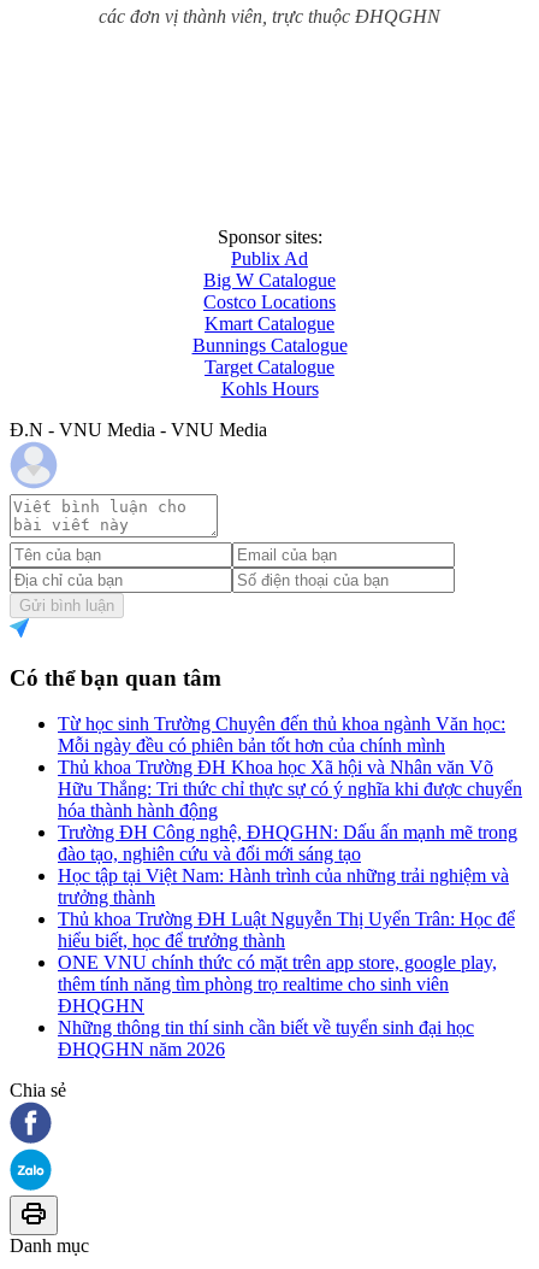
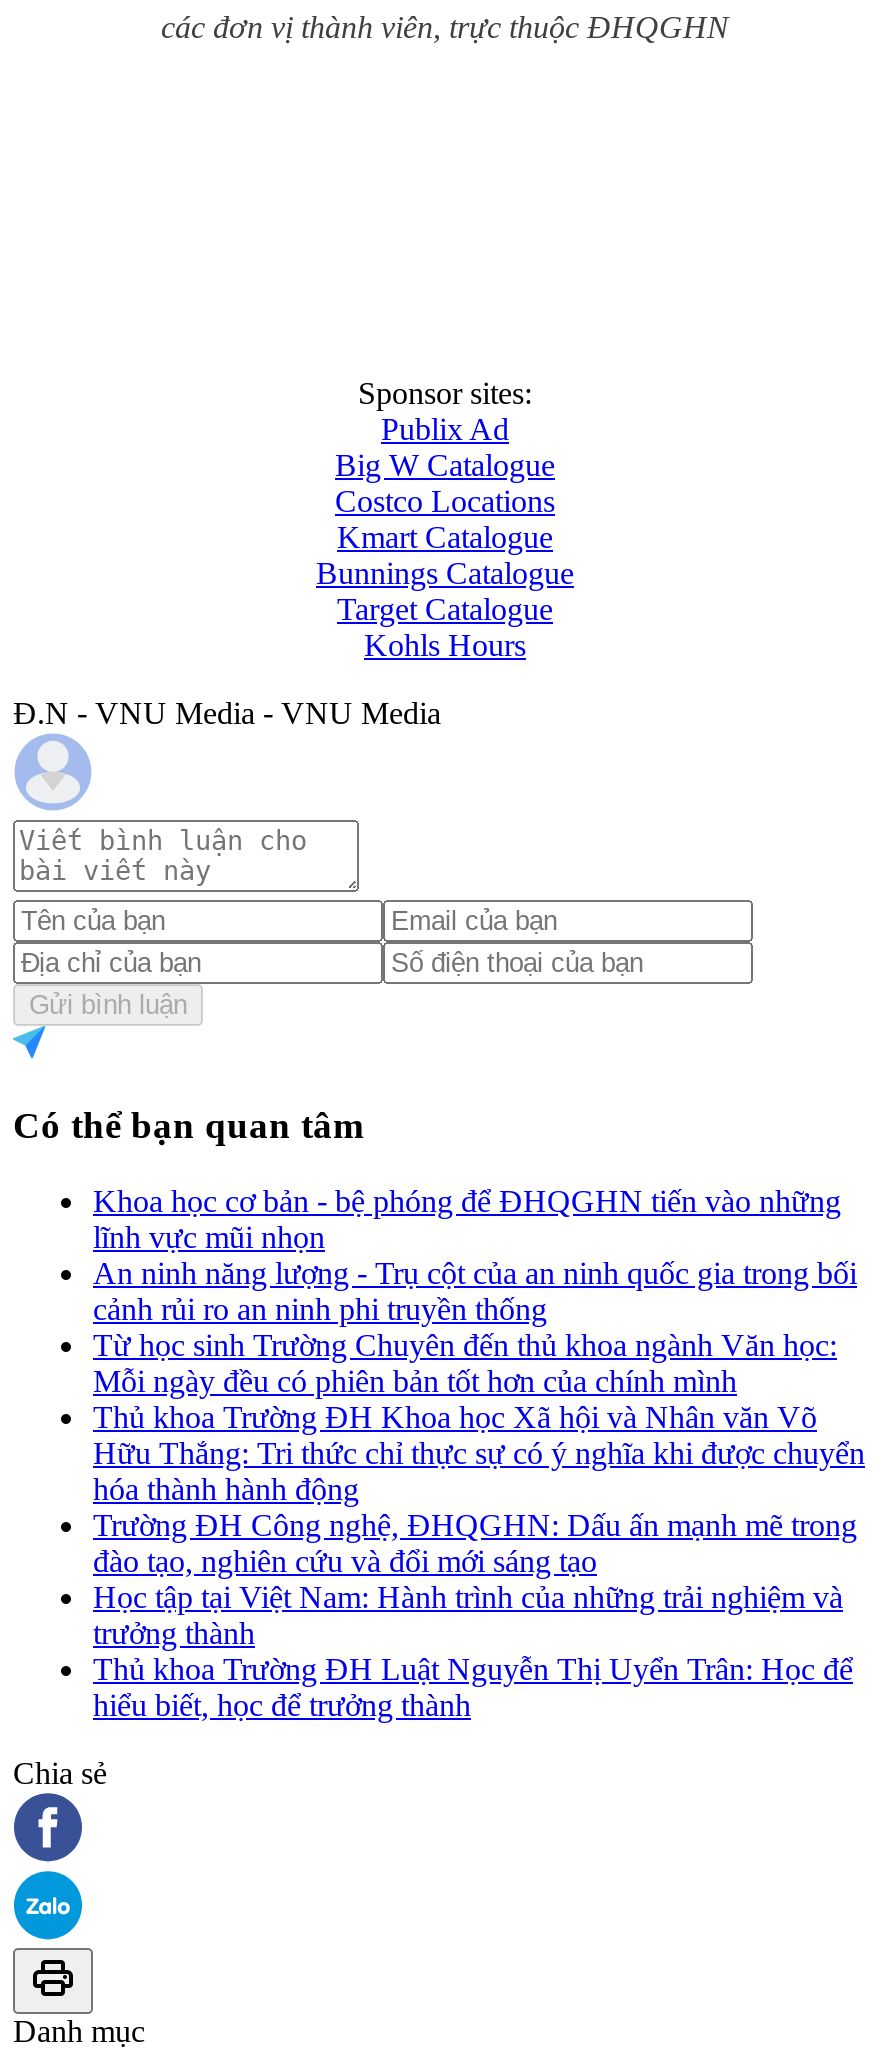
+ Khoa học cơ bản - bệ phóng để ĐHQGHN tiến vào những
+ lĩnh vực mũi nhọn
+ An ninh năng lượng - Trụ cột của an ninh quốc gia trong bối
+ cảnh rủi ro an ninh phi truyền thống

moved down: Từ học sinh Trường Chuyên đến thủ khoa ngành Văn học: | Mỗi ngày đều có phiên bản tốt hơn của chính mình | Thủ khoa Trường ĐH Khoa học Xã hội và Nhân văn Võ | ... | Thủ khoa Trường ĐH Luật Nguyễn Thị Uyển Trân: Học để | hiểu biết, học để trưởng thành

- ONE VNU chính thức có mặt trên app store, google play,
- thêm tính năng tìm phòng trọ realtime cho sinh viên
- ĐHQGHN
- Những thông tin thí sinh cần biết về tuyển sinh đại học
- ĐHQGHN năm 2026
